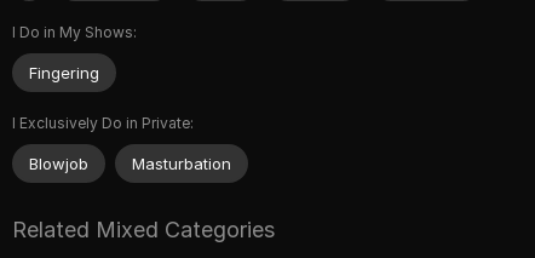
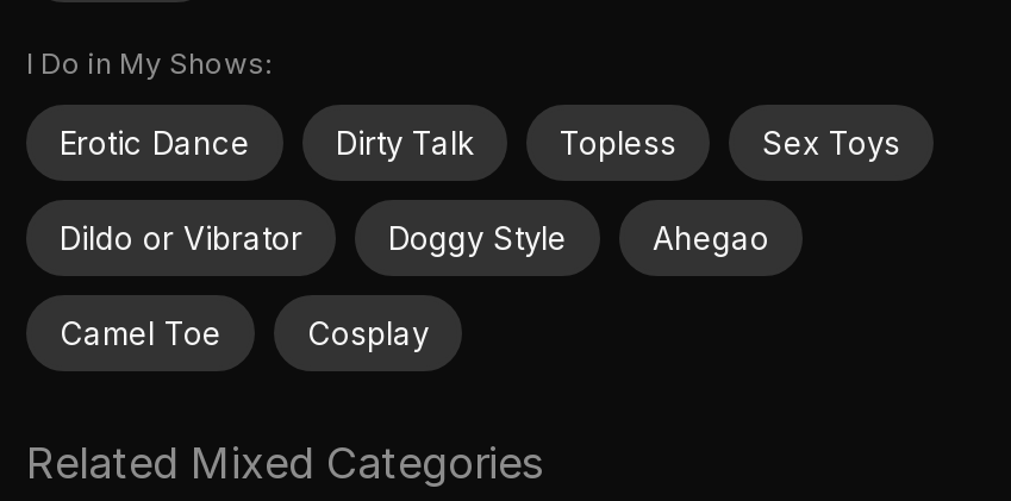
- Fingering
+ Erotic Dance
+ Dirty Talk
+ Topless
+ Sex Toys

- I Exclusively Do in Private:
+ Dildo or Vibrator
+ Doggy Style
+ Ahegao

- Blowjob
- Masturbation
+ Camel Toe
+ Cosplay
